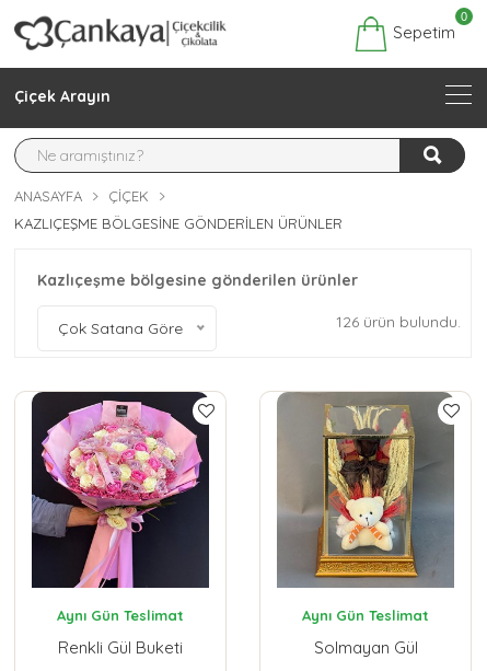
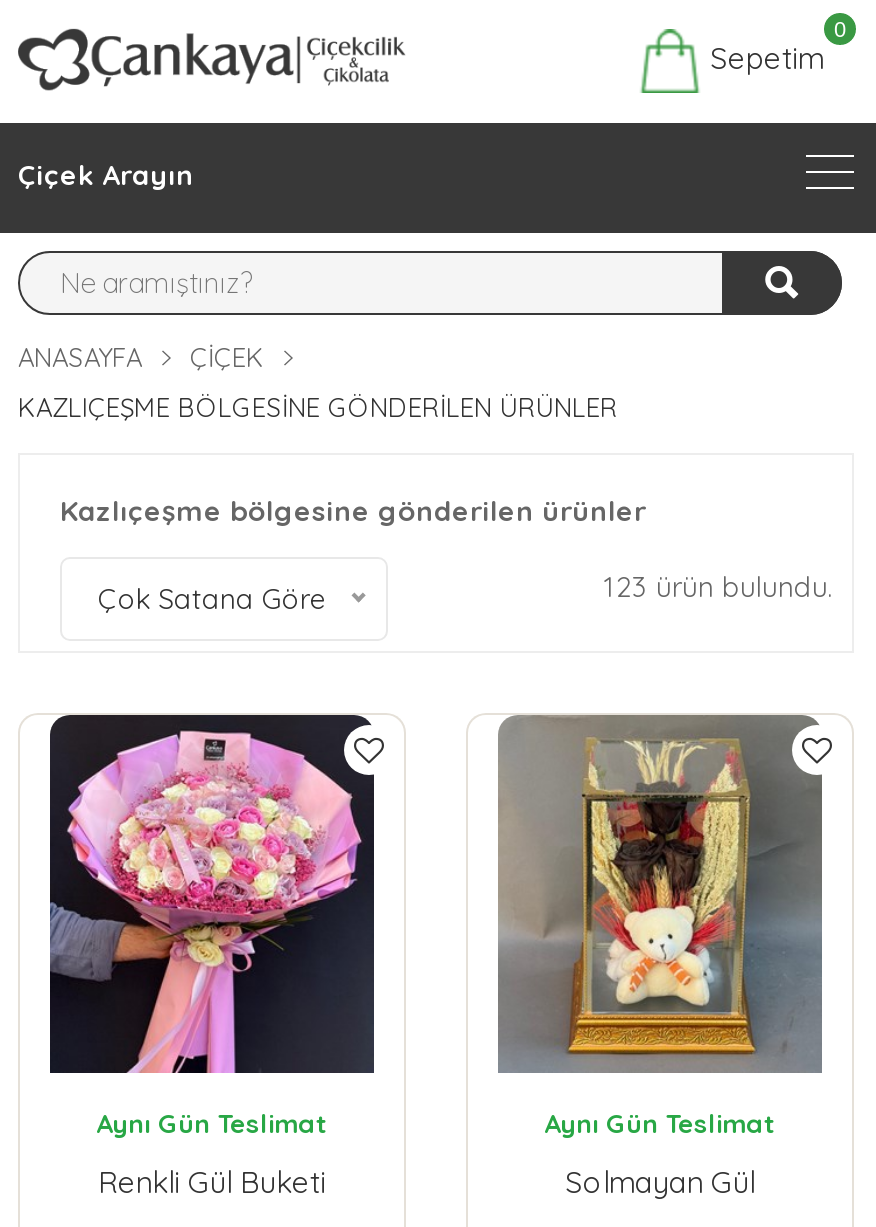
- 126 ürün bulundu.
+ 123 ürün bulundu.
